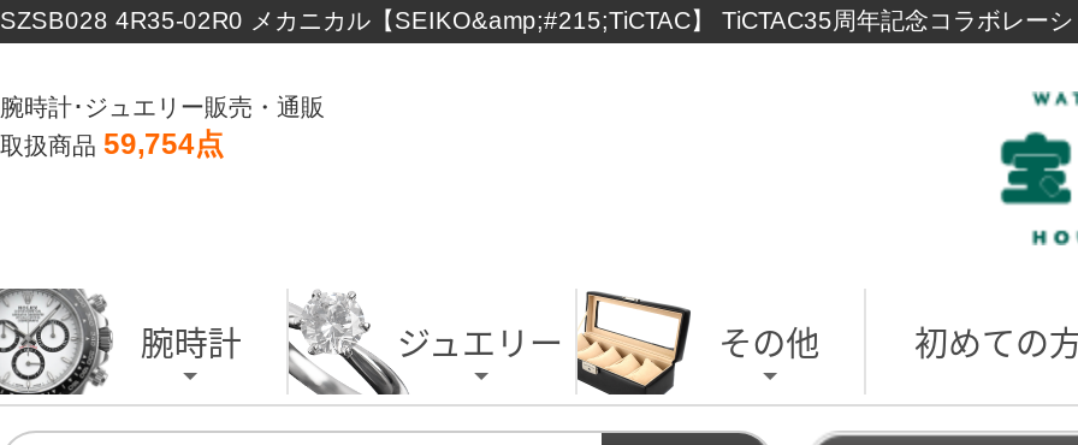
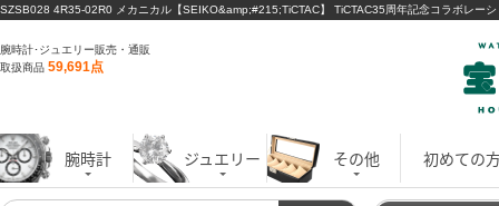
- 取扱商品59,754点
+ 取扱商品59,691点
